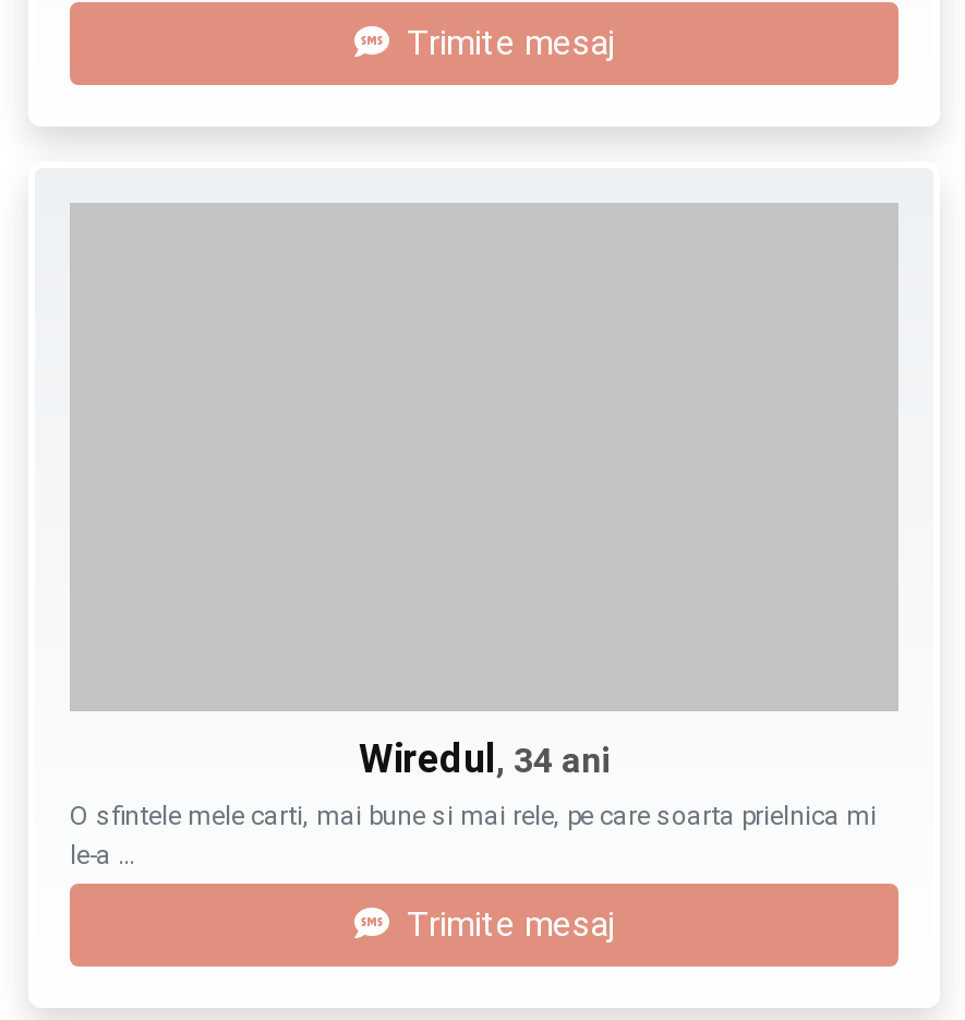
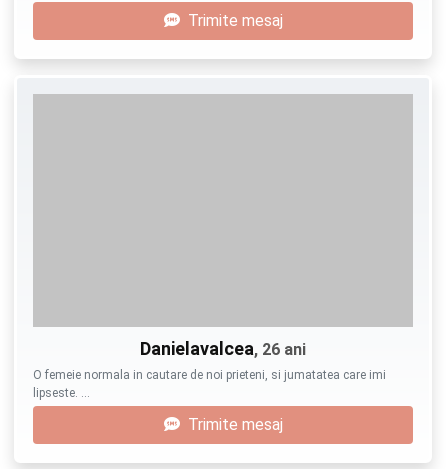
- Wiredul, 34 ani
- O sfintele mele carti, mai bune si mai rele, pe care soarta prielnica mi
- le-a …
+ Danielavalcea, 26 ani
+ O femeie normala in cautare de noi prieteni, si jumatatea care imi
+ lipseste. …
